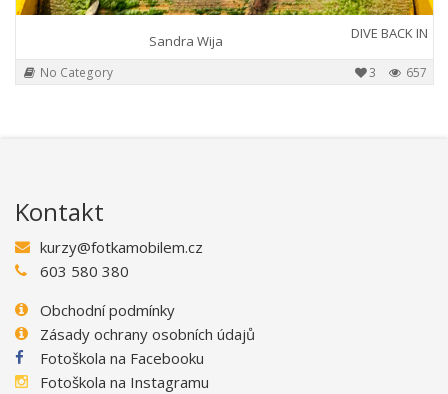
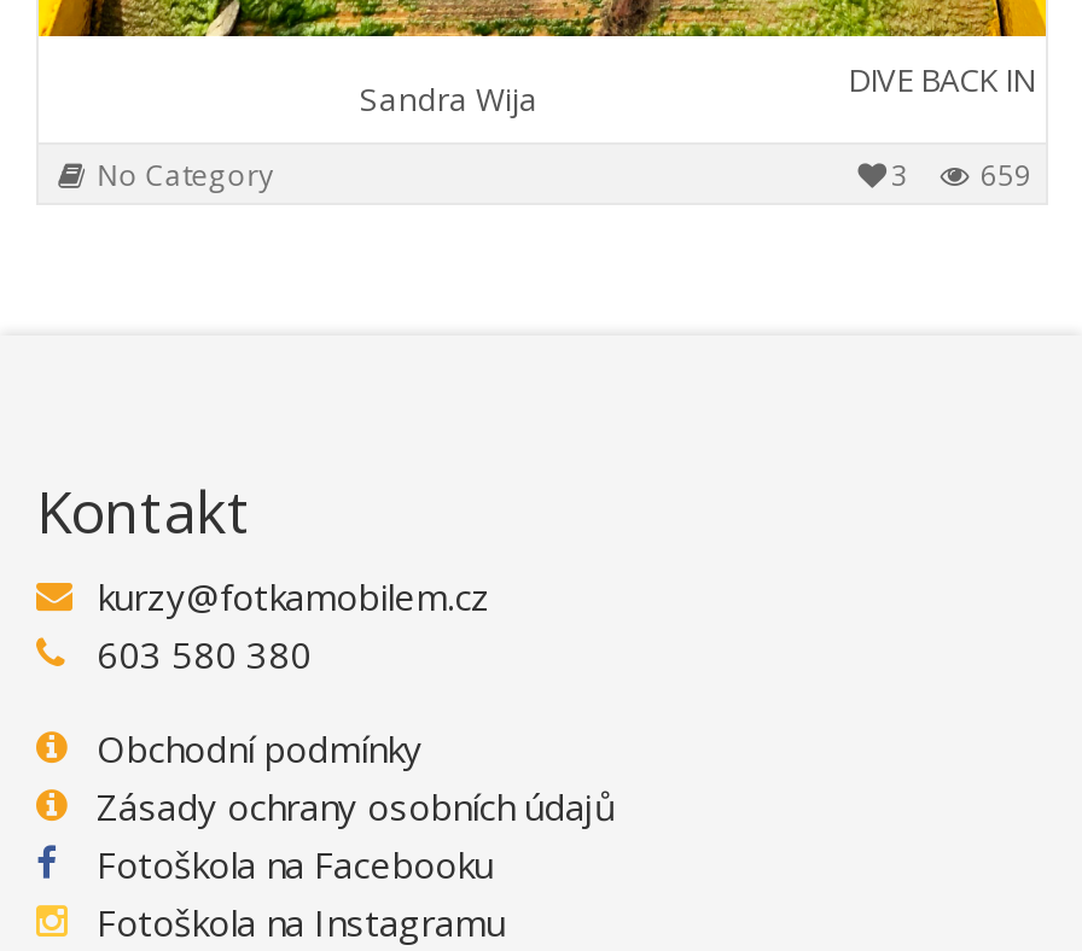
- 3 657
+ 3 659
